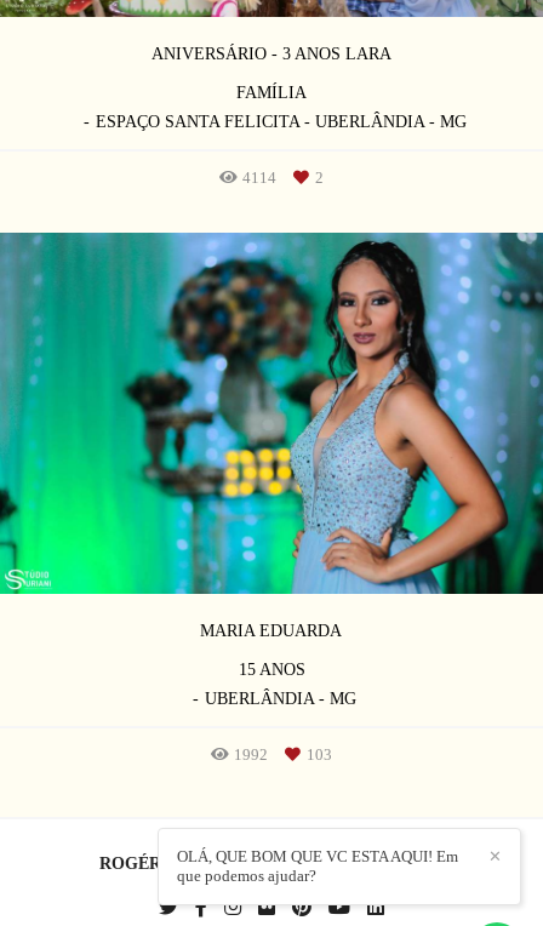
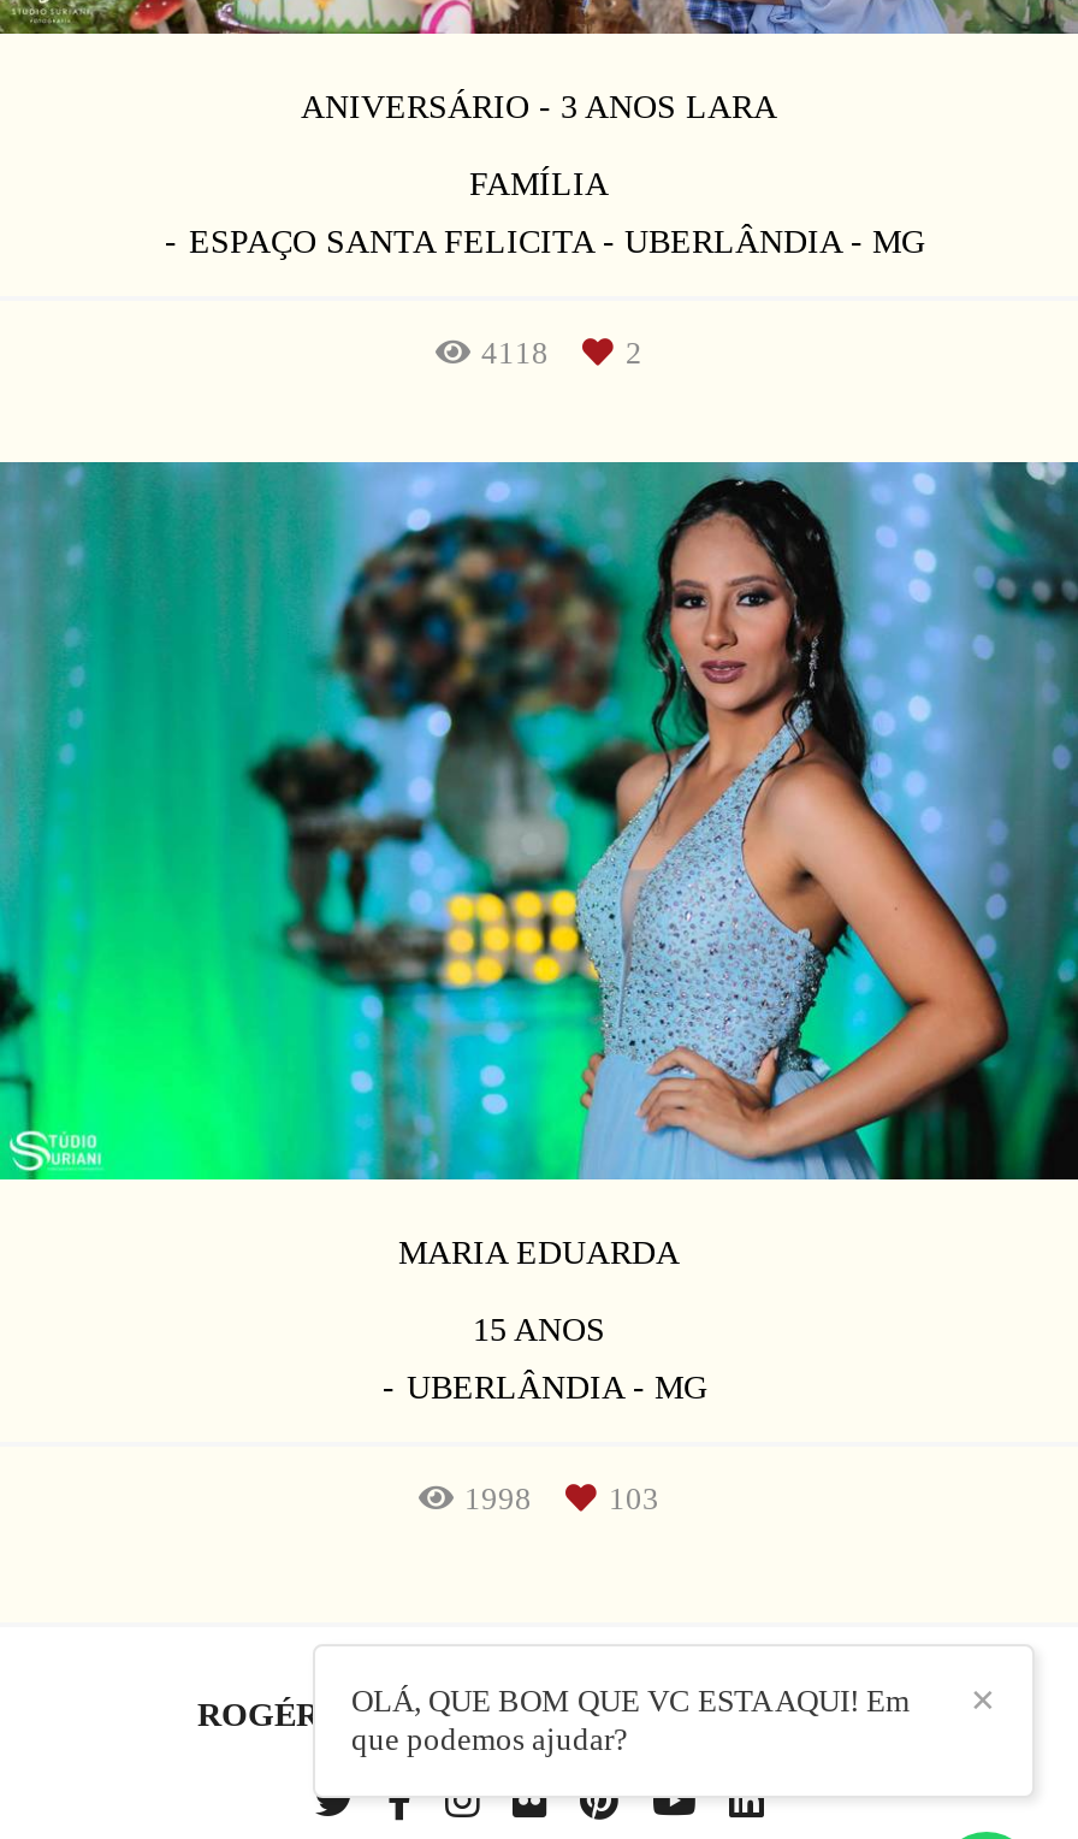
- 4114
+ 4118

- 1992
+ 1998
